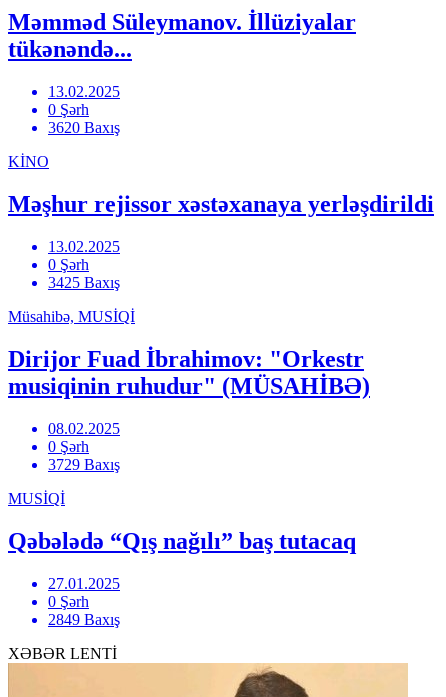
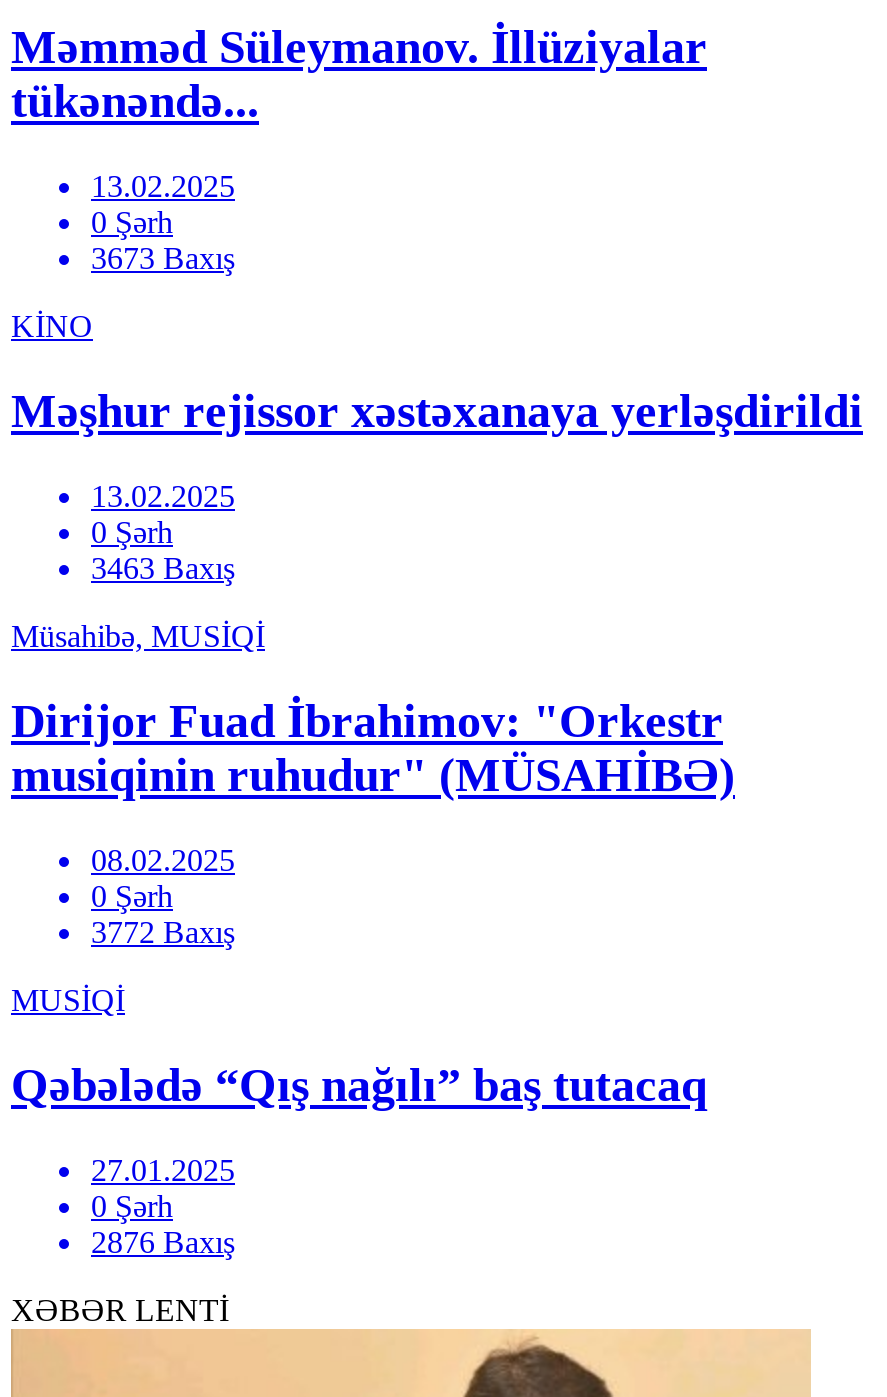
- 3620 Baxış
+ 3673 Baxış

- 3425 Baxış
+ 3463 Baxış

- 3729 Baxış
+ 3772 Baxış

- 2849 Baxış
+ 2876 Baxış
